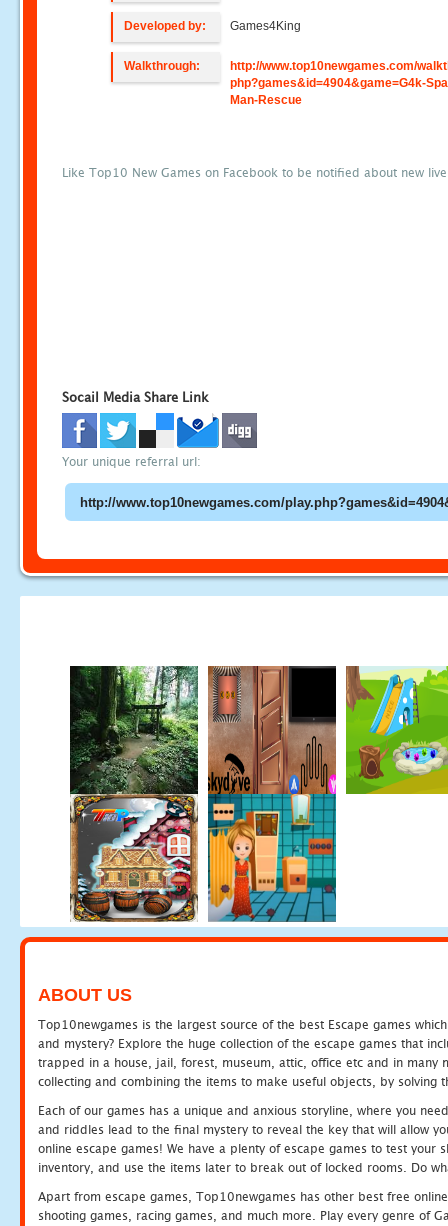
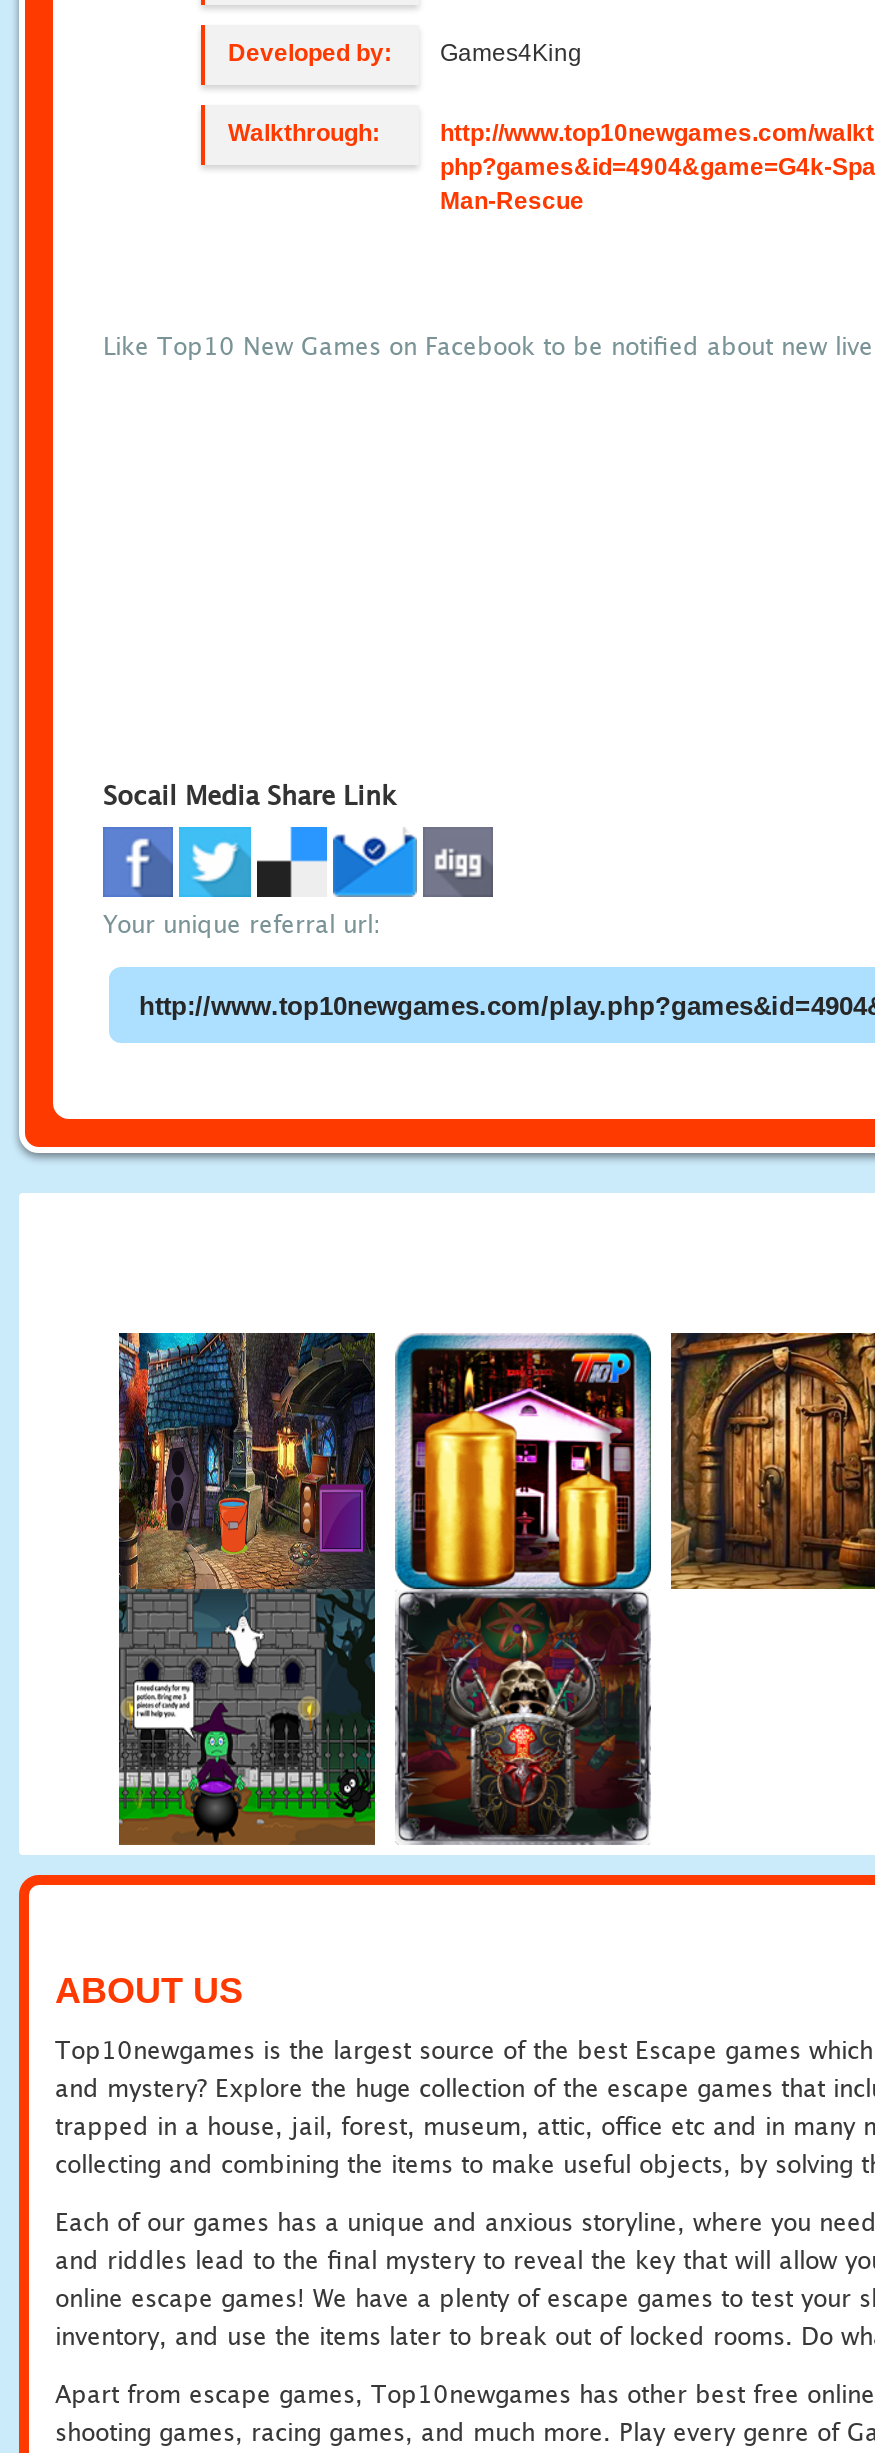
- [image]
+ [image]

- [image]
+ [image]

- [image]
+ [image]
